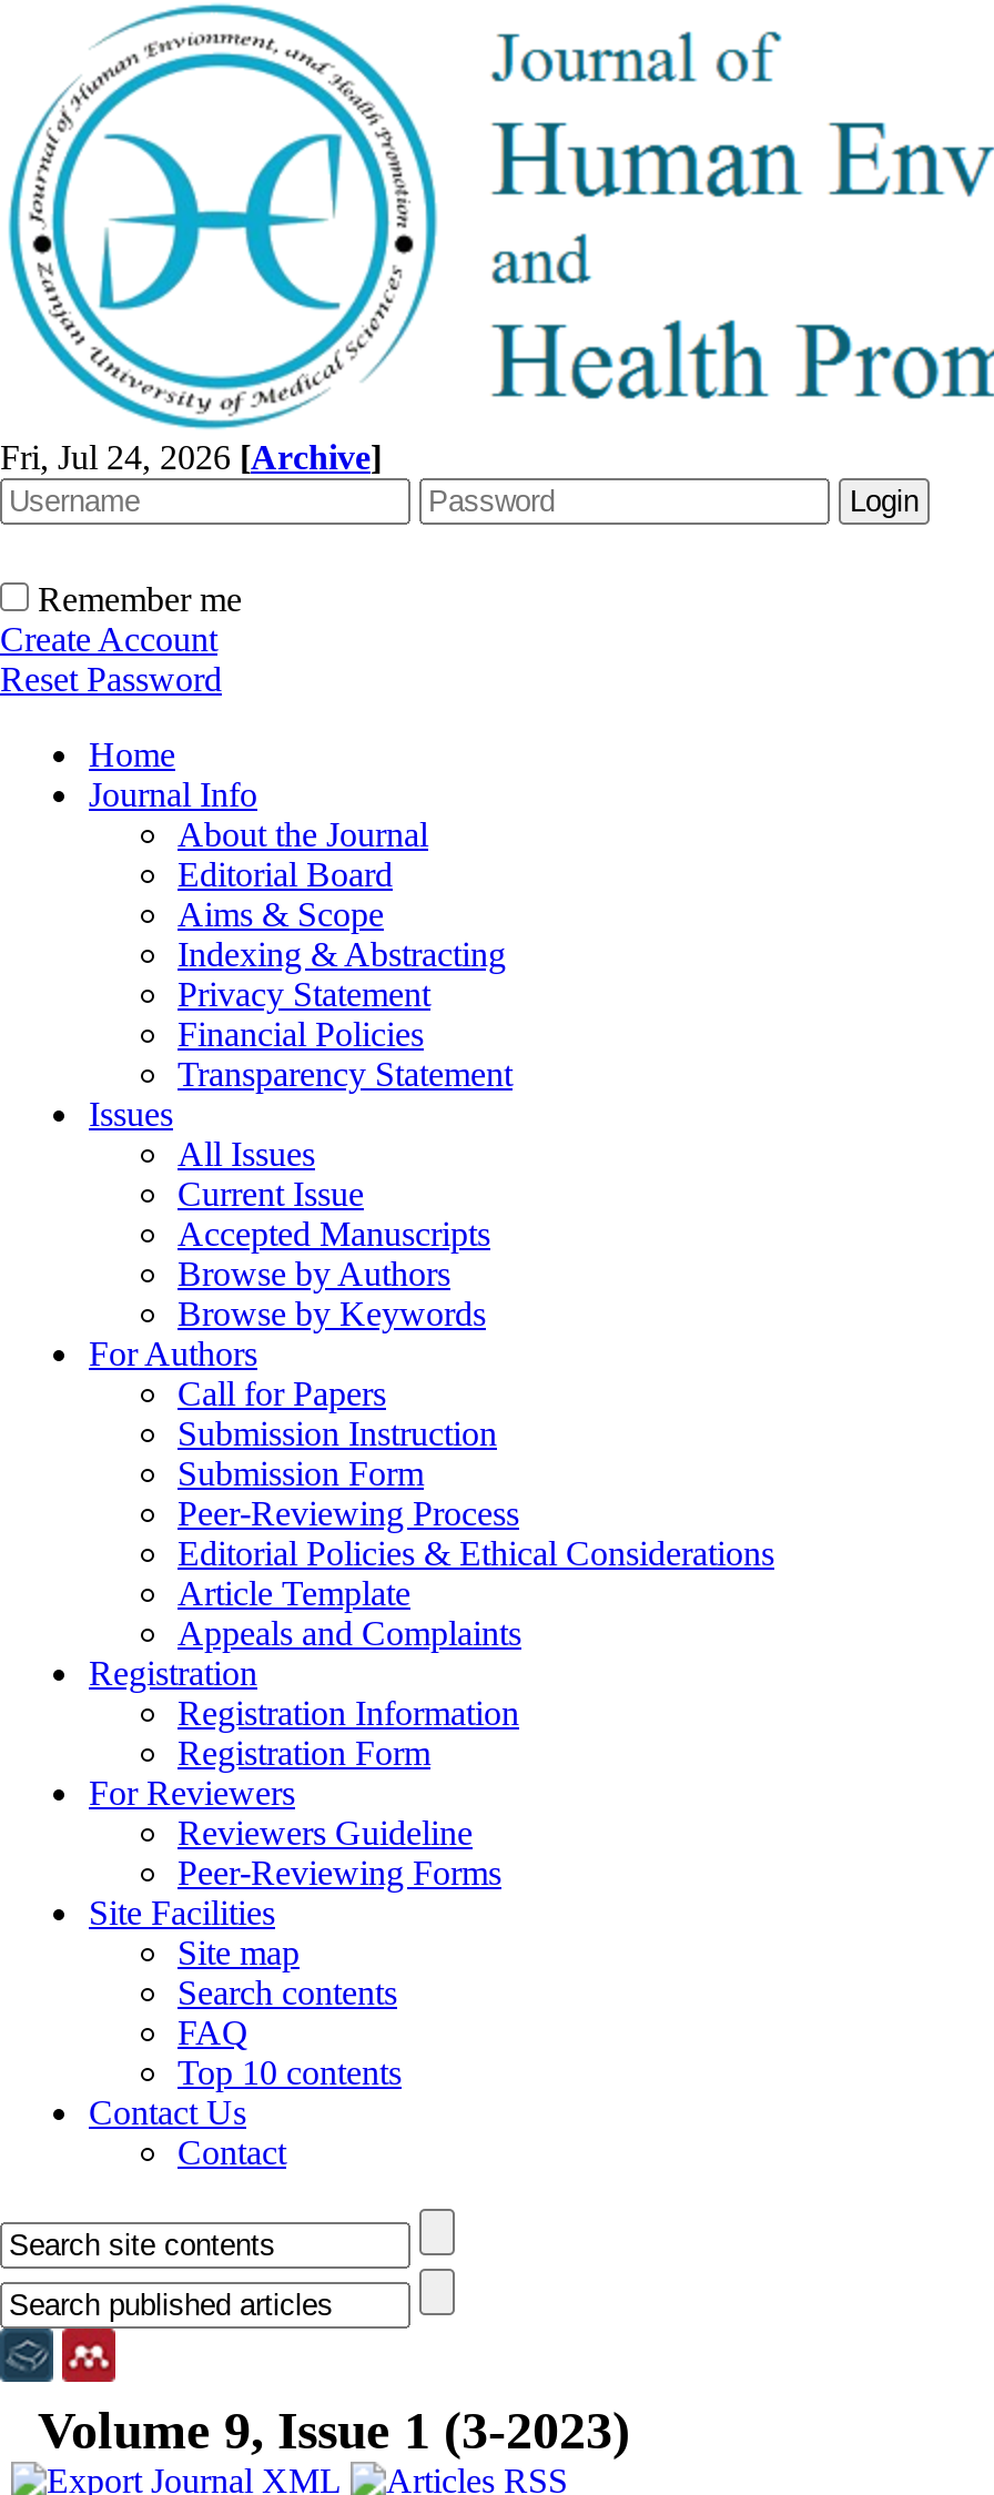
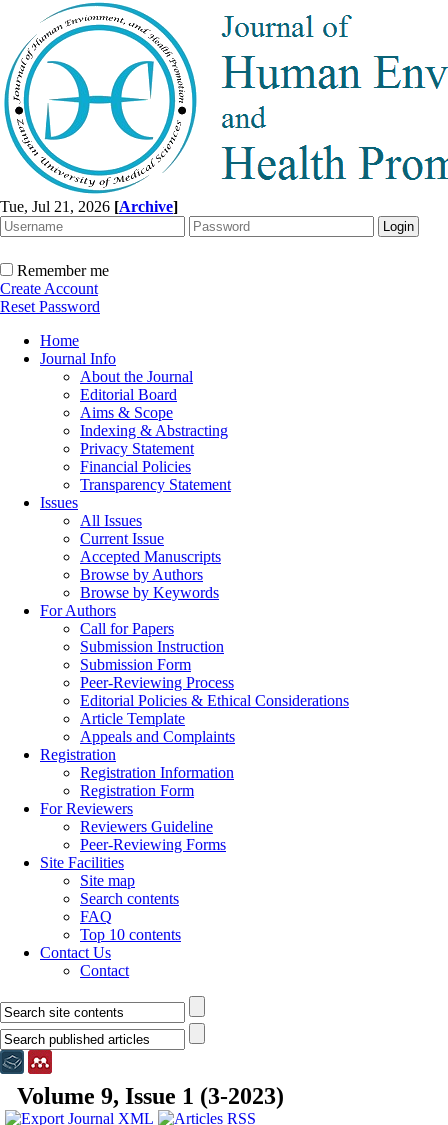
- Fri, Jul 24, 2026 [Archive]
+ Tue, Jul 21, 2026 [Archive]
